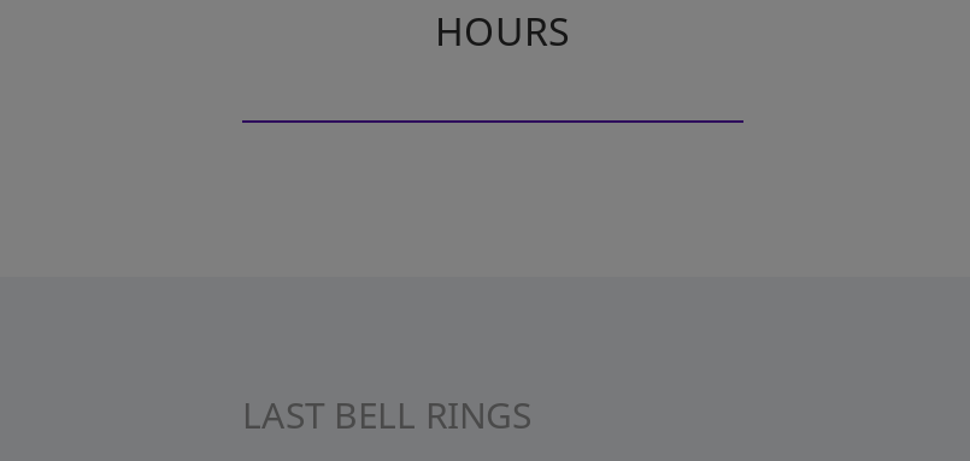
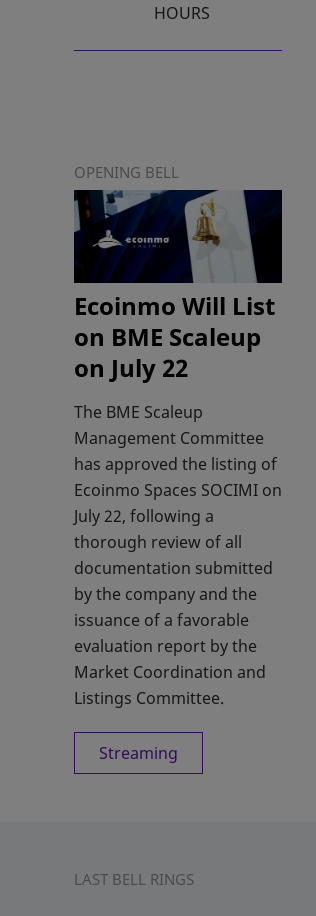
+ [image]
+ Ecoinmo Will List
+ on BME Scaleup
+ on July 22
+ The BME Scaleup
+ Management Committee
+ has approved the listing of
+ Ecoinmo Spaces SOCIMI on
+ July 22, following a
+ thorough review of all
+ documentation submitted
+ by the company and the
+ issuance of a favorable
+ evaluation report by the
+ Market Coordination and
+ Listings Committee.
+ Streaming

+ OPENING BELL

+ [image]
